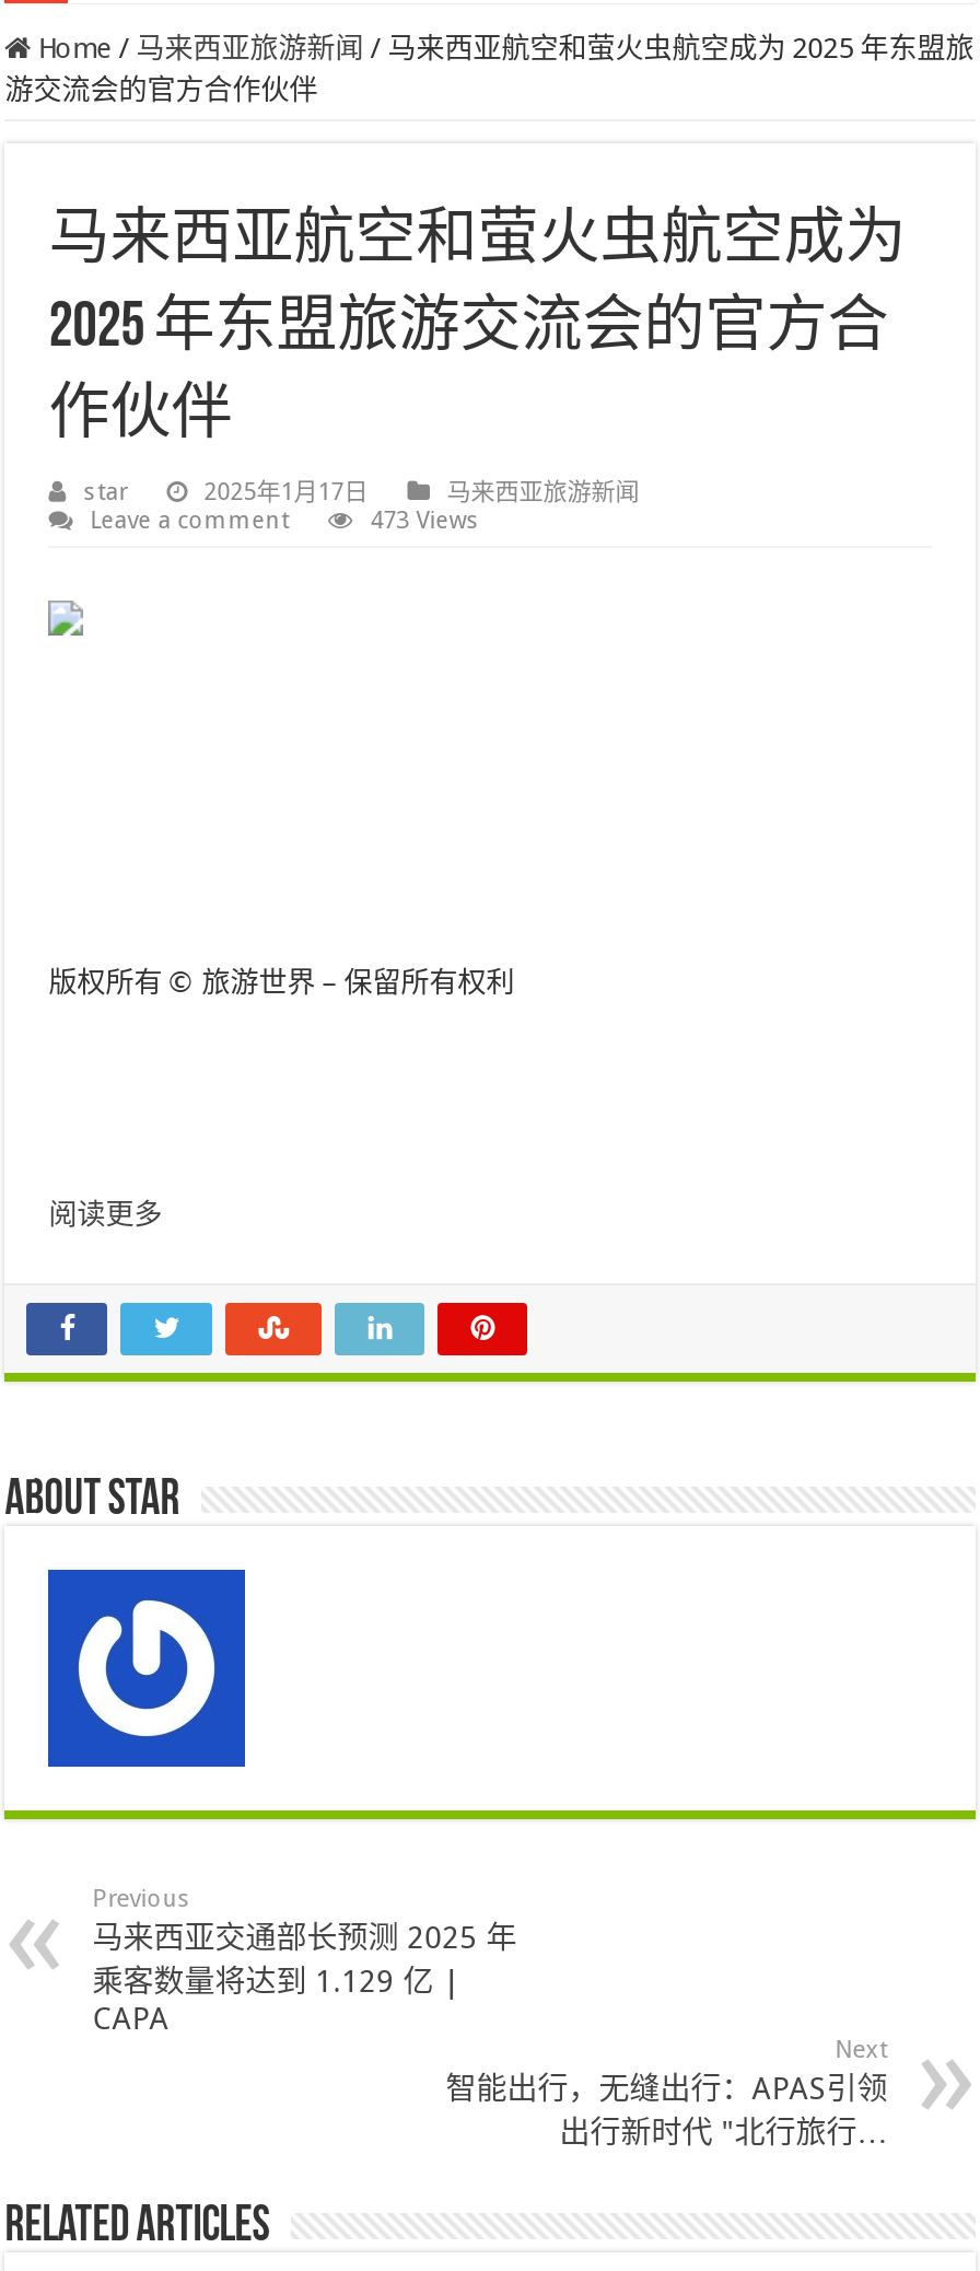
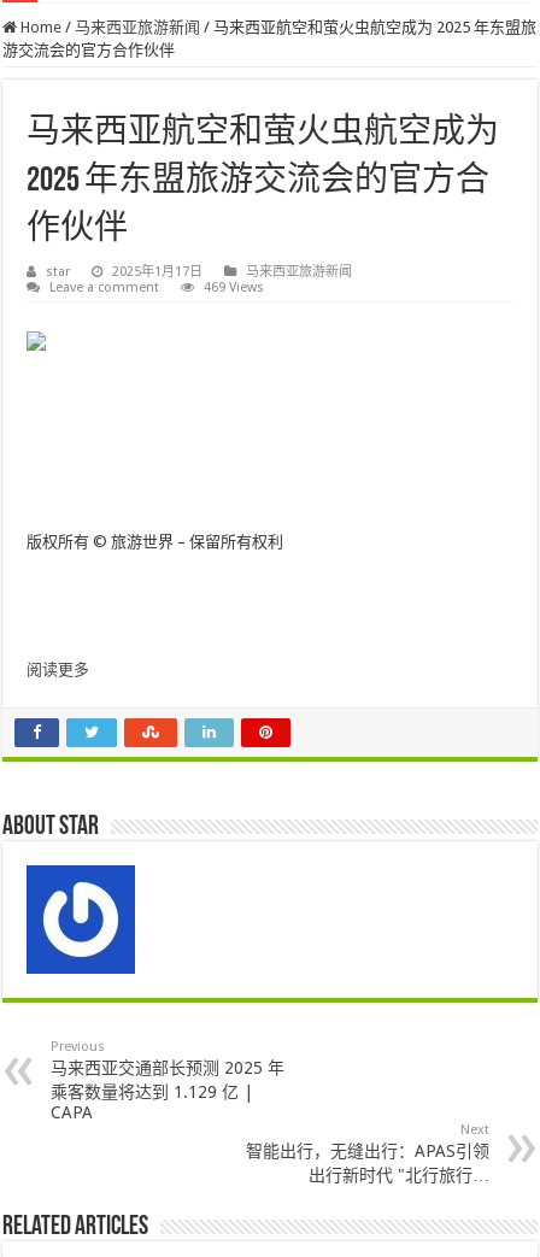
- 473 Views
+ 469 Views
